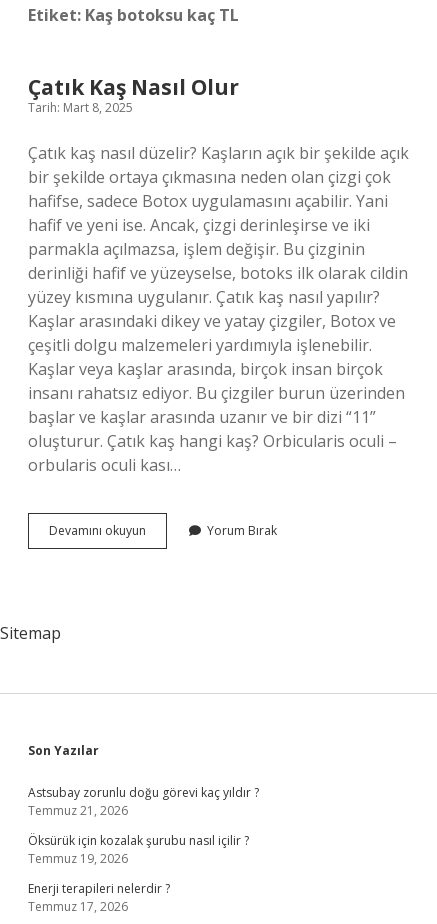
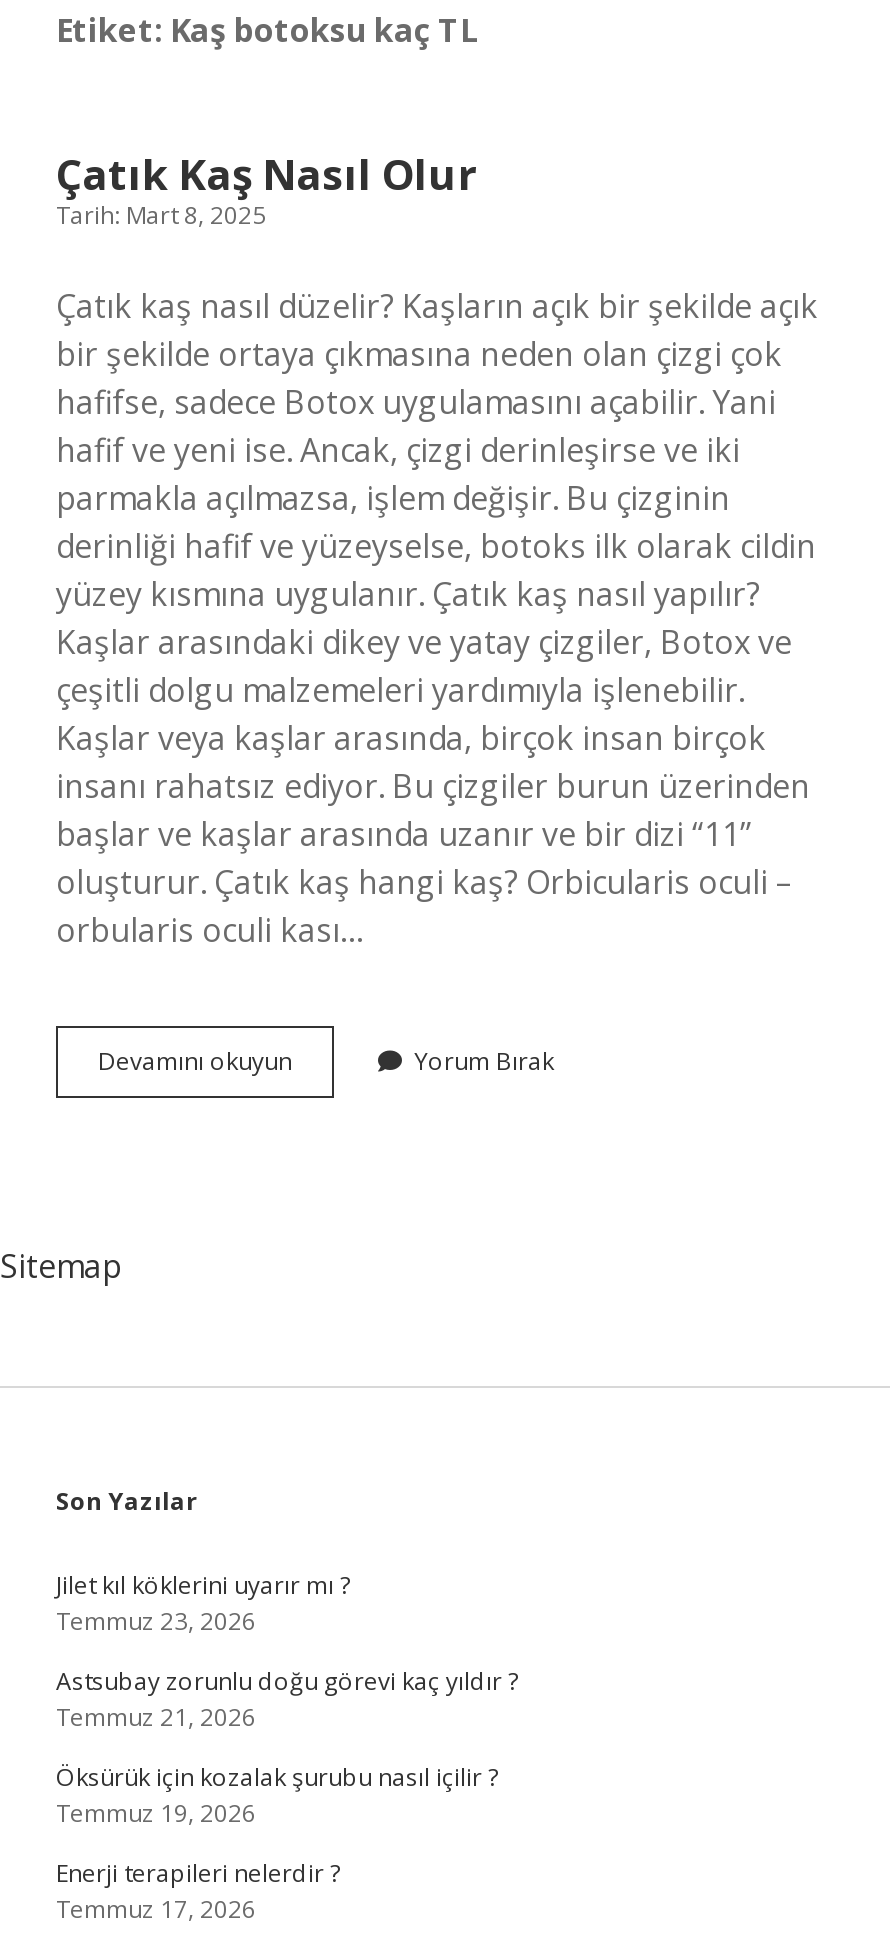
+ Jilet kıl köklerini uyarır mı ?
+ Temmuz 23, 2026
